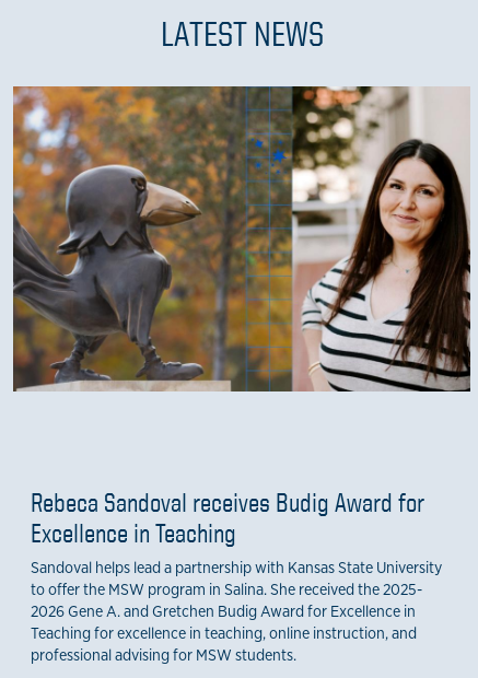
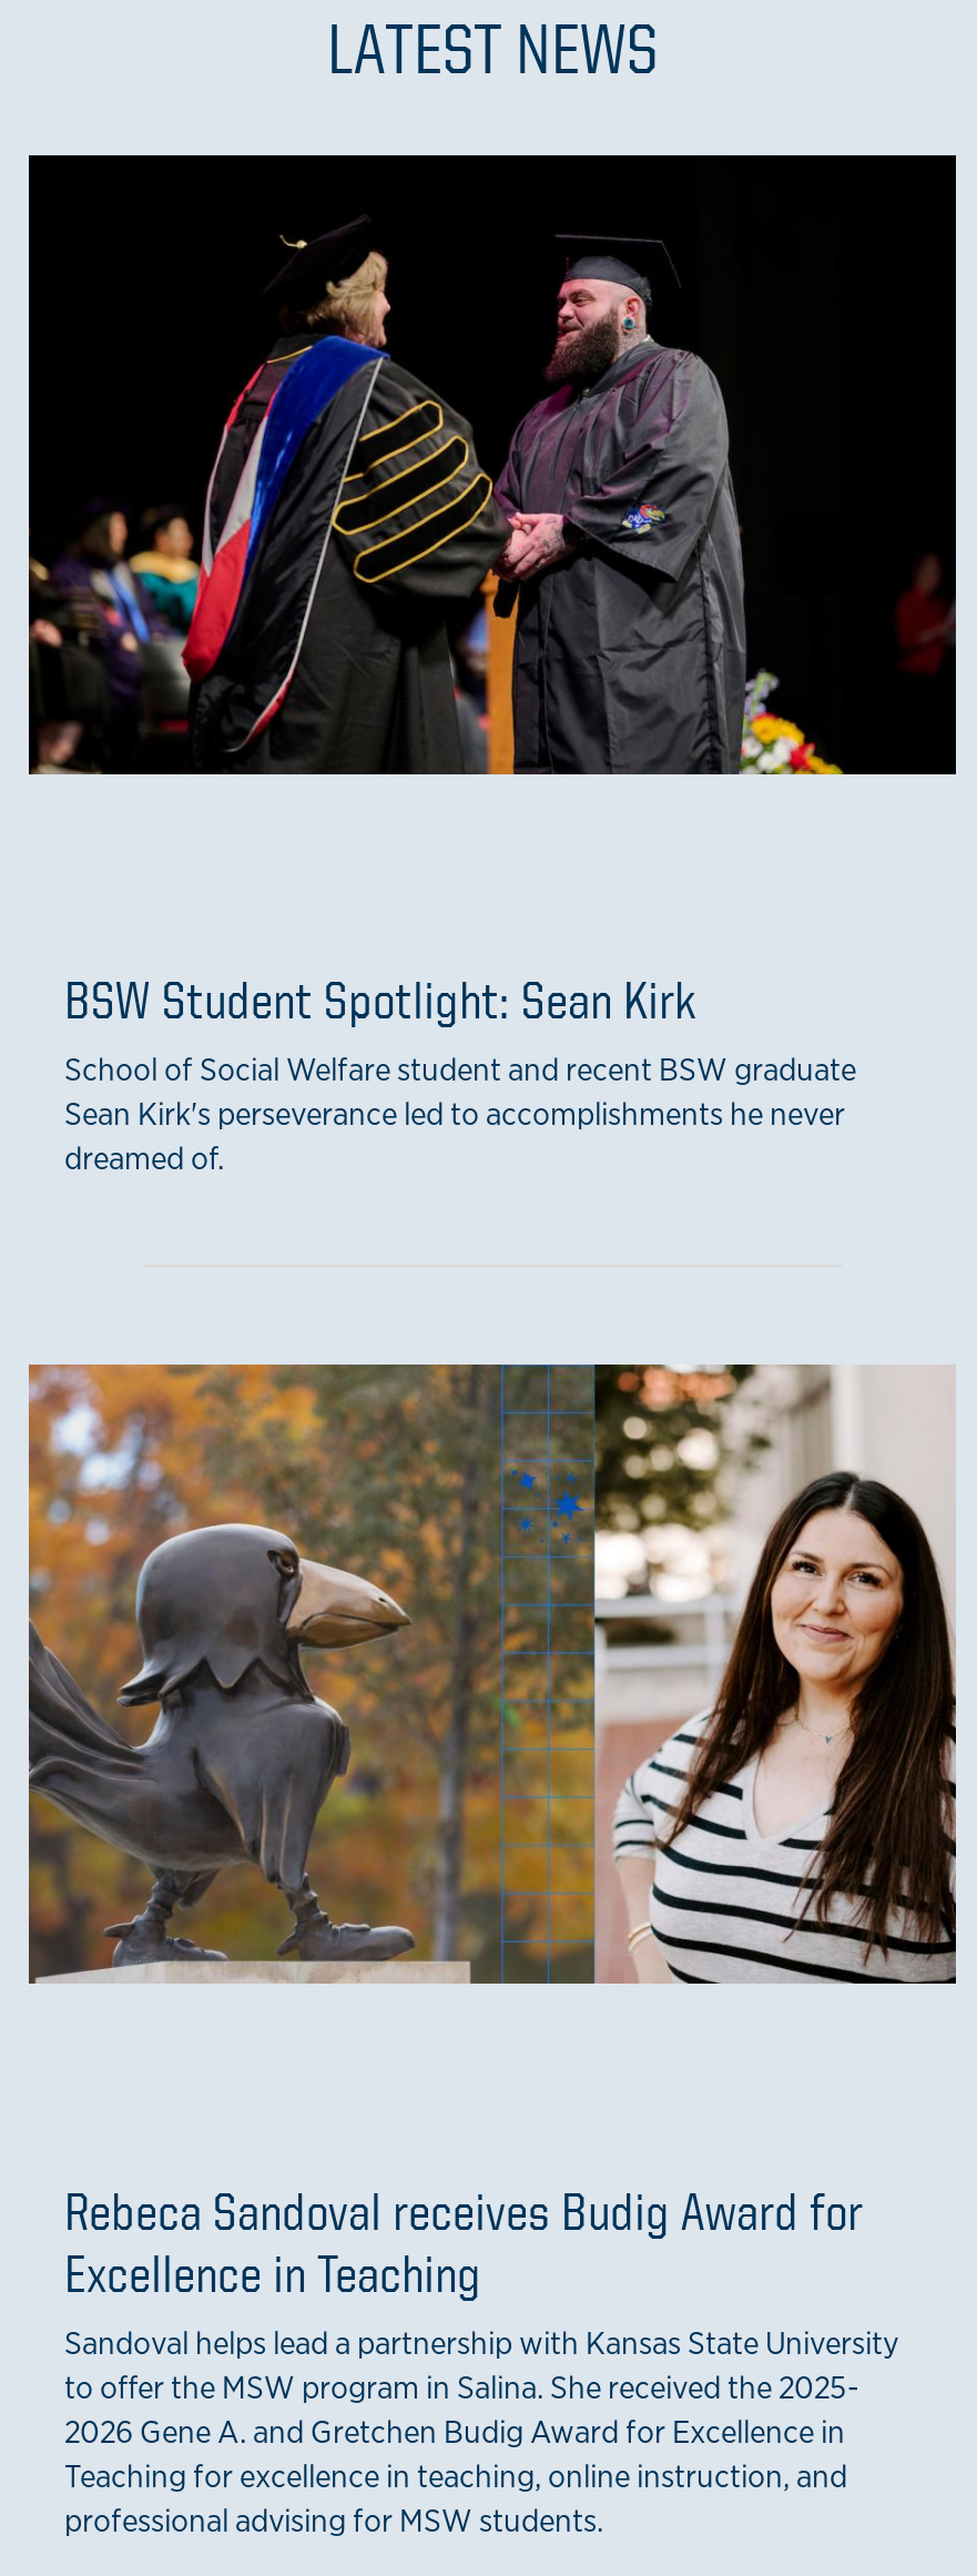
+ [image]

+ BSW Student Spotlight: Sean Kirk
+ School of Social Welfare student and recent BSW graduate
+ Sean Kirk's perseverance led to accomplishments he never
+ dreamed of.
